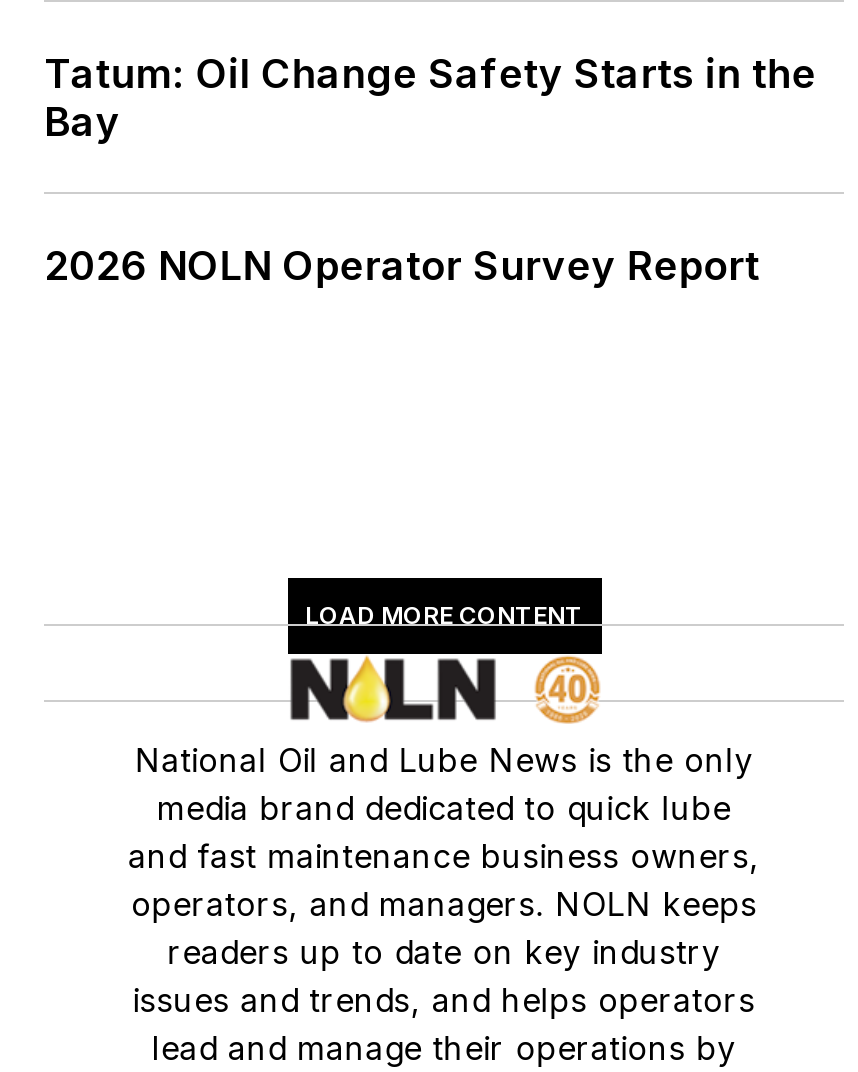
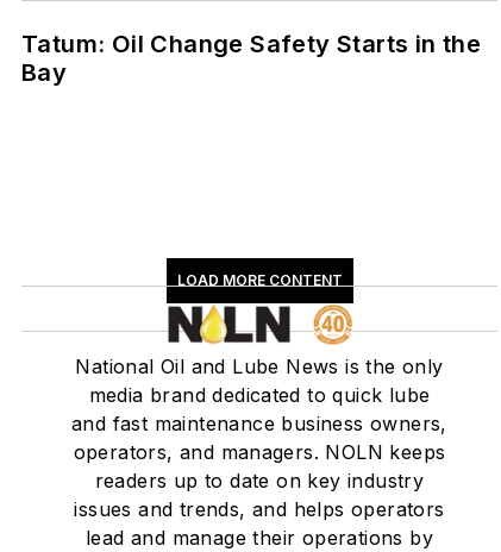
- 2026 NOLN Operator Survey Report
